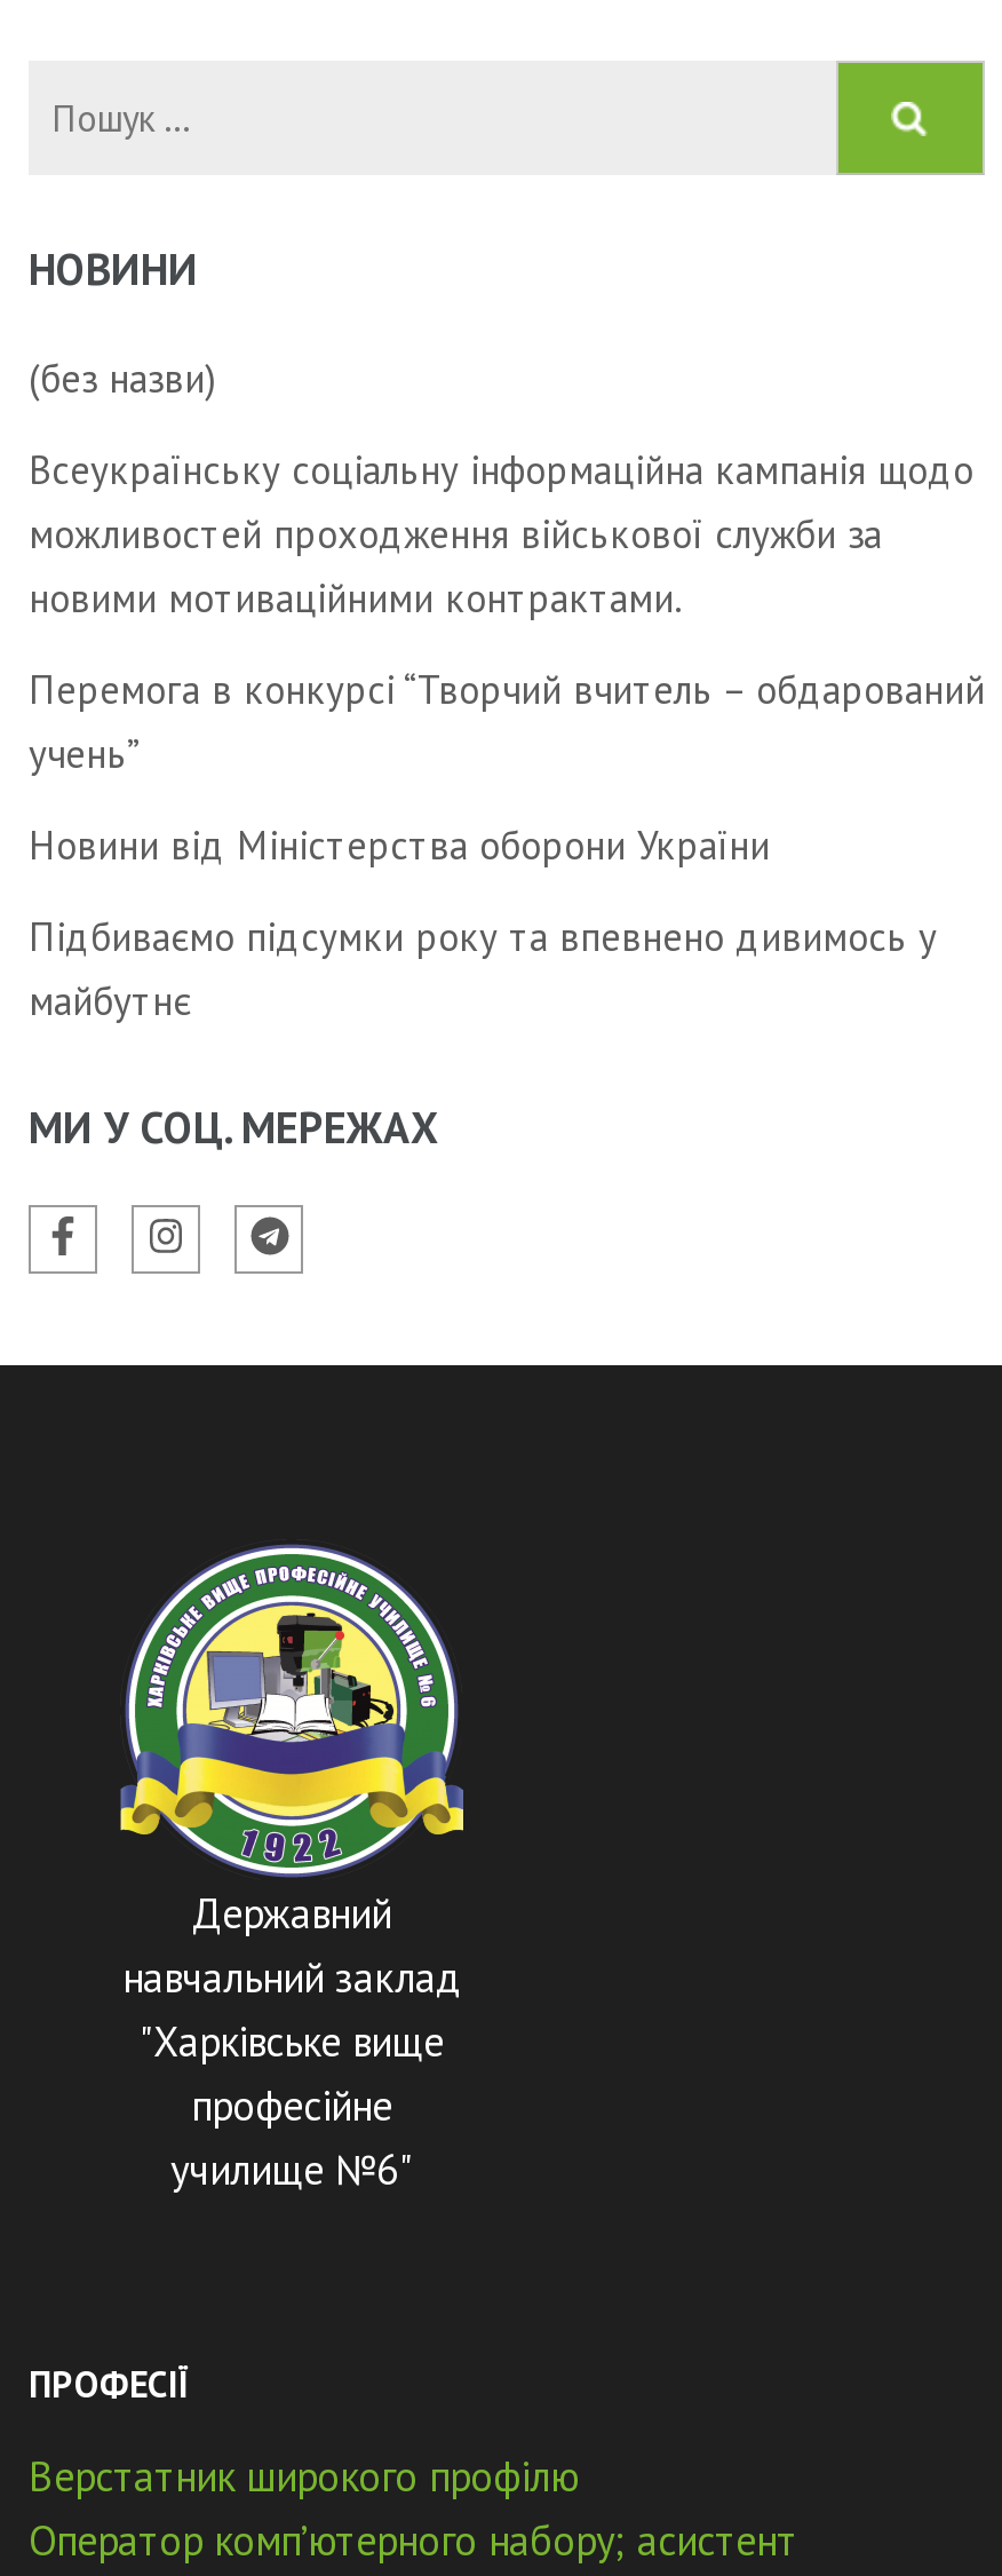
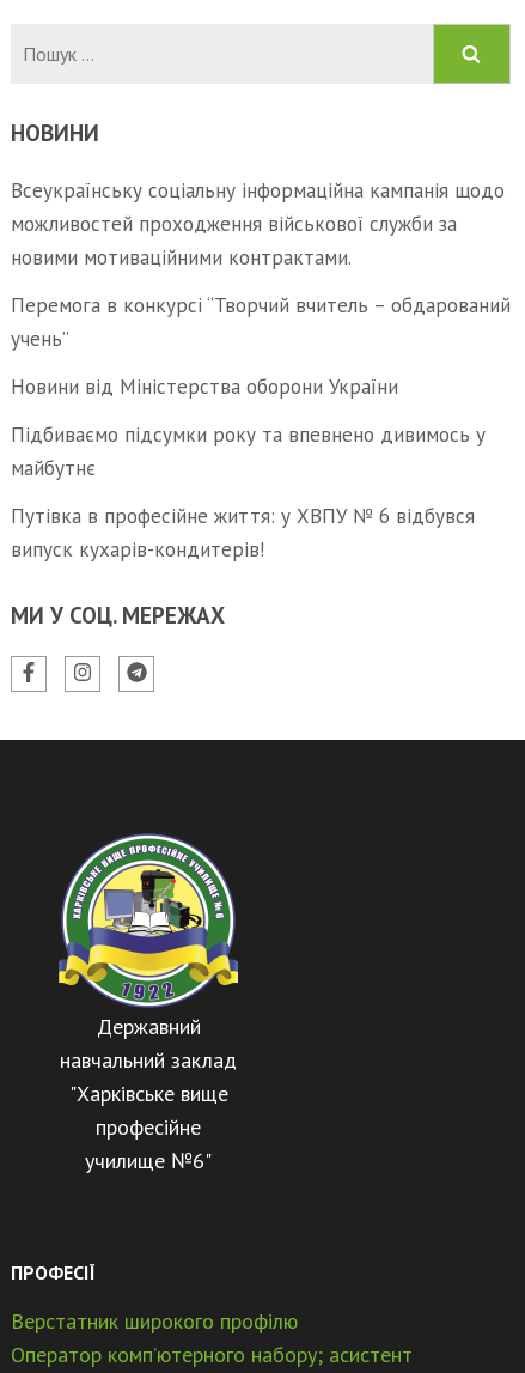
- (без назви)

moved up: Всеукраїнську соціальну інформаційна кампанія щодо | можливостей проходження військової служби за | новими мотиваційними контрактами. | Перемога в конкурсі “Творчий вчитель – обдарований | учень” | Новини від Міністерства оборони України | Підбиваємо підсумки року та впевнено дивимось у | майбутнє

+ Путівка в професійне життя: у ХВПУ № 6 відбувся
+ випуск кухарів-кондитерів!
